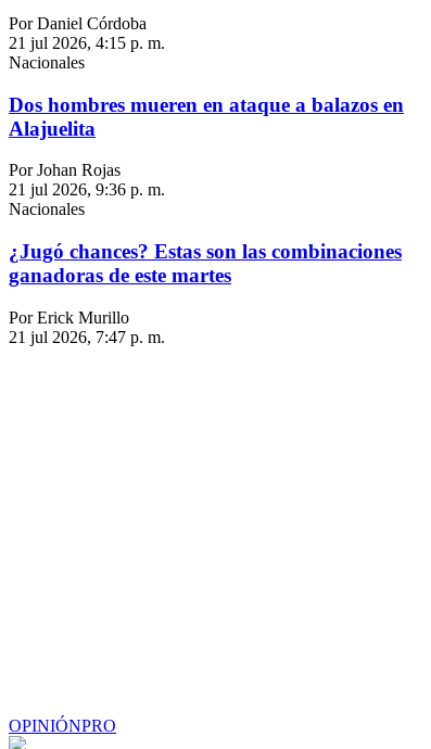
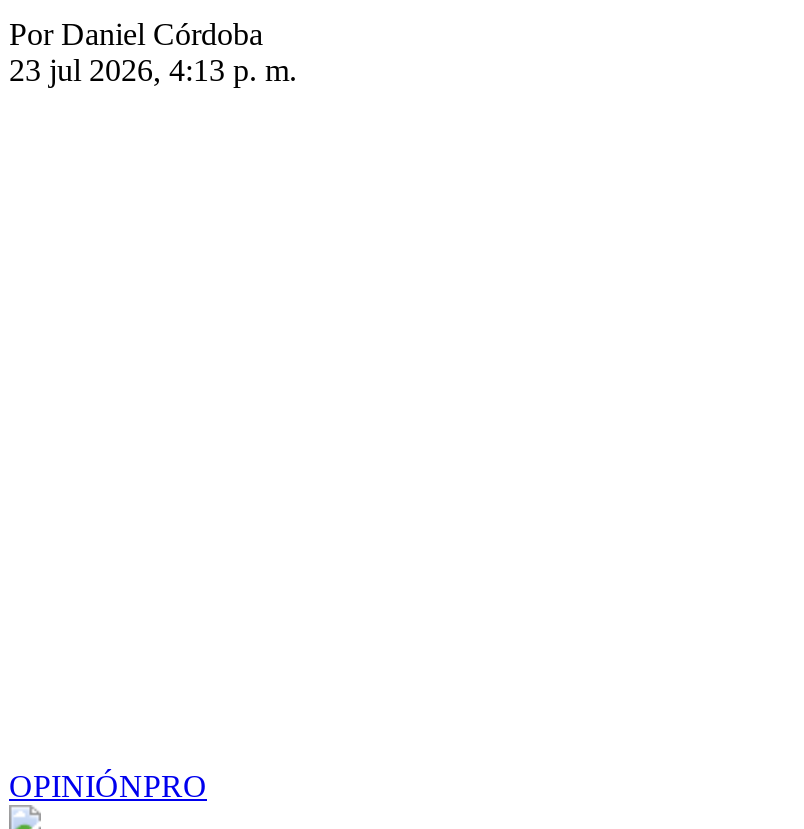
- 21 jul 2026, 4:15 p. m.
- Nacionales
- Dos hombres mueren en ataque a balazos en
- Alajuelita
- Por Johan Rojas
- 21 jul 2026, 9:36 p. m.
- Nacionales
- ¿Jugó chances? Estas son las combinaciones
- ganadoras de este martes
- Por Erick Murillo
- 21 jul 2026, 7:47 p. m.
+ 23 jul 2026, 4:13 p. m.
